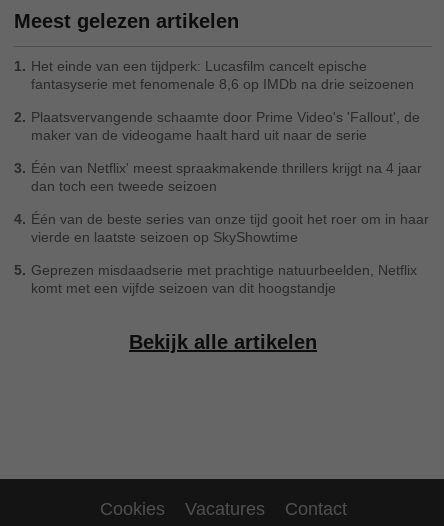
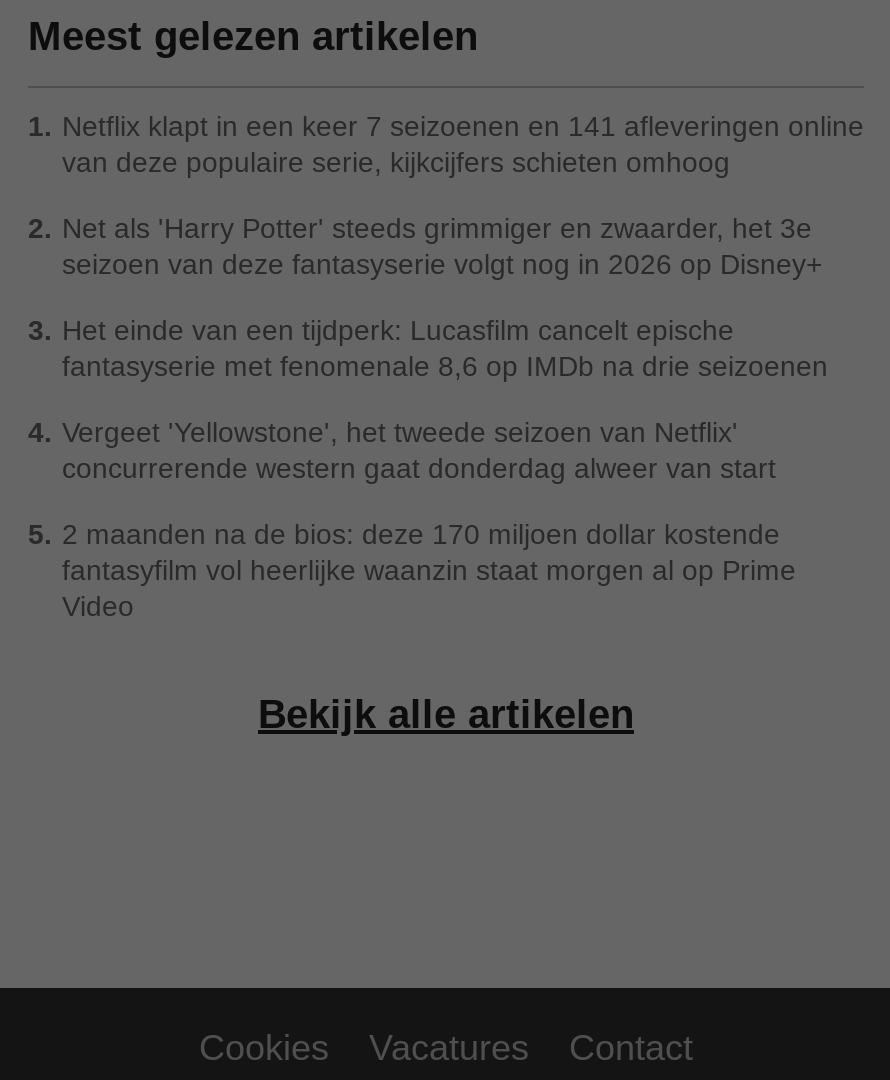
- 1. Het einde van een tijdperk: Lucasfilm cancelt epische
+ 1. Netflix klapt in een keer 7 seizoenen en 141 afleveringen online
+ van deze populaire serie, kijkcijfers schieten omhoog
+ 2. Net als 'Harry Potter' steeds grimmiger en zwaarder, het 3e
+ seizoen van deze fantasyserie volgt nog in 2026 op Disney+
+ 3. Het einde van een tijdperk: Lucasfilm cancelt epische

moved down: fantasyserie met fenomenale 8,6 op IMDb na drie seizoenen

- 2. Plaatsvervangende schaamte door Prime Video's 'Fallout', de
- maker van de videogame haalt hard uit naar de serie
- 3. Één van Netflix' meest spraakmakende thrillers krijgt na 4 jaar
- dan toch een tweede seizoen
- 4. Één van de beste series van onze tijd gooit het roer om in haar
- vierde en laatste seizoen op SkyShowtime
- 5. Geprezen misdaadserie met prachtige natuurbeelden, Netflix
- komt met een vijfde seizoen van dit hoogstandje
+ 4. Vergeet 'Yellowstone', het tweede seizoen van Netflix'
+ concurrerende western gaat donderdag alweer van start
+ 5. 2 maanden na de bios: deze 170 miljoen dollar kostende
+ fantasyfilm vol heerlijke waanzin staat morgen al op Prime
+ Video
